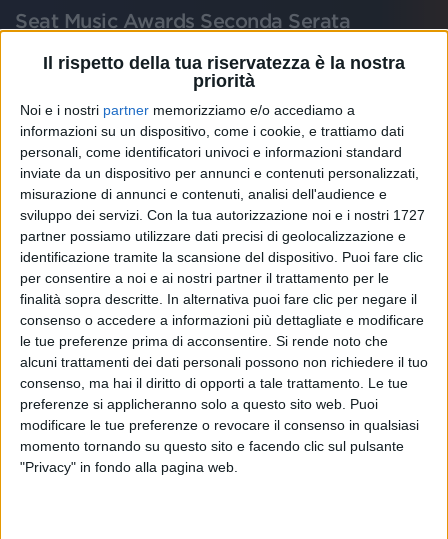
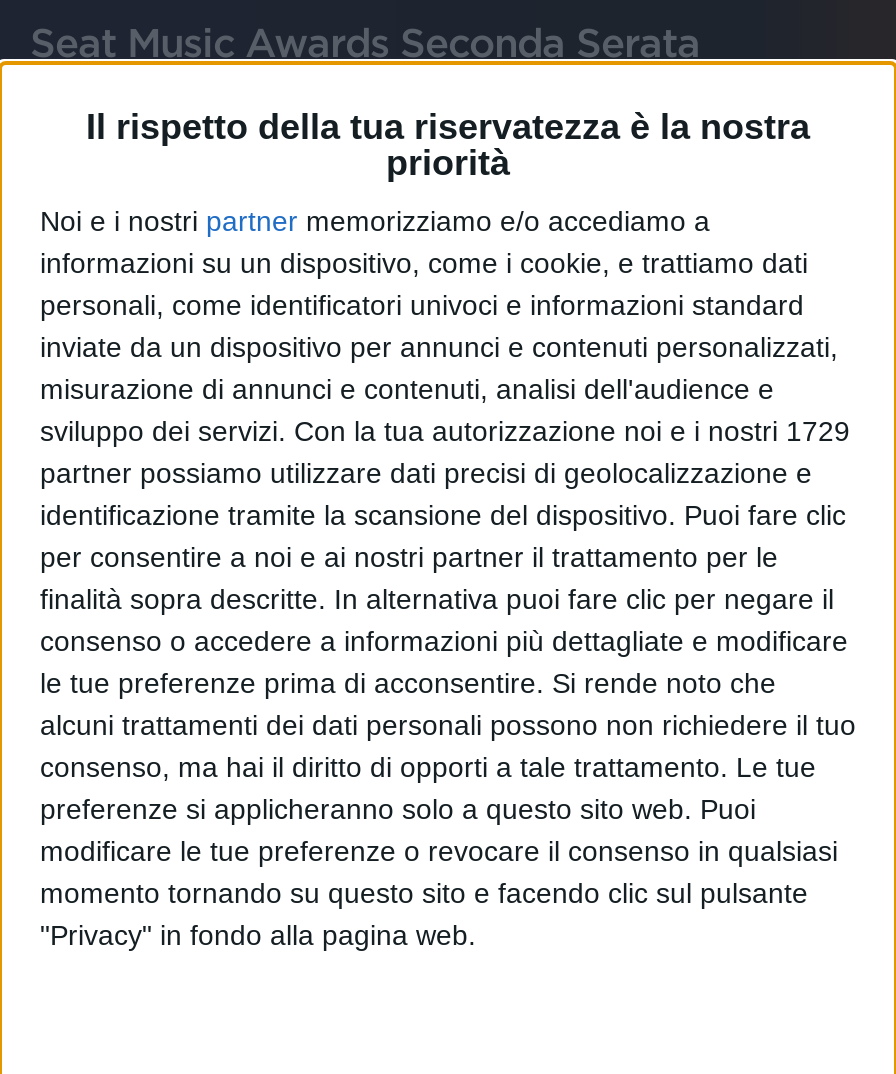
- sviluppo dei servizi. Con la tua autorizzazione noi e i nostri 1727
+ sviluppo dei servizi. Con la tua autorizzazione noi e i nostri 1729
